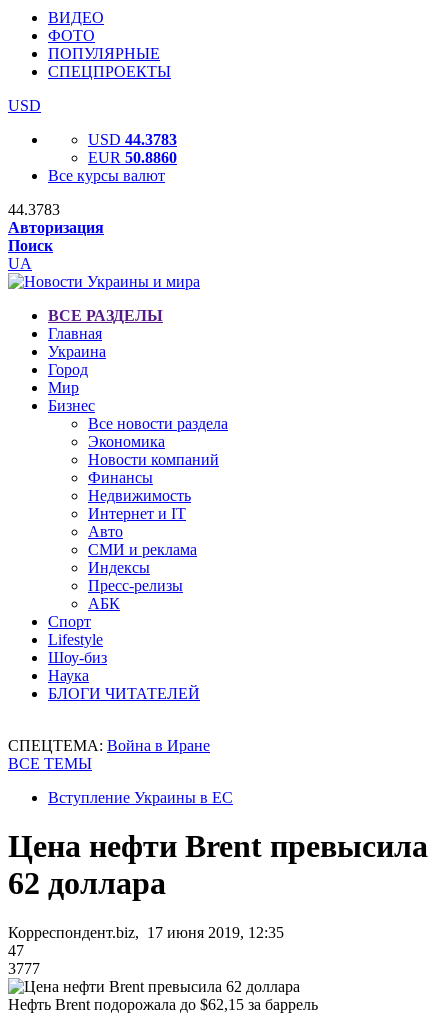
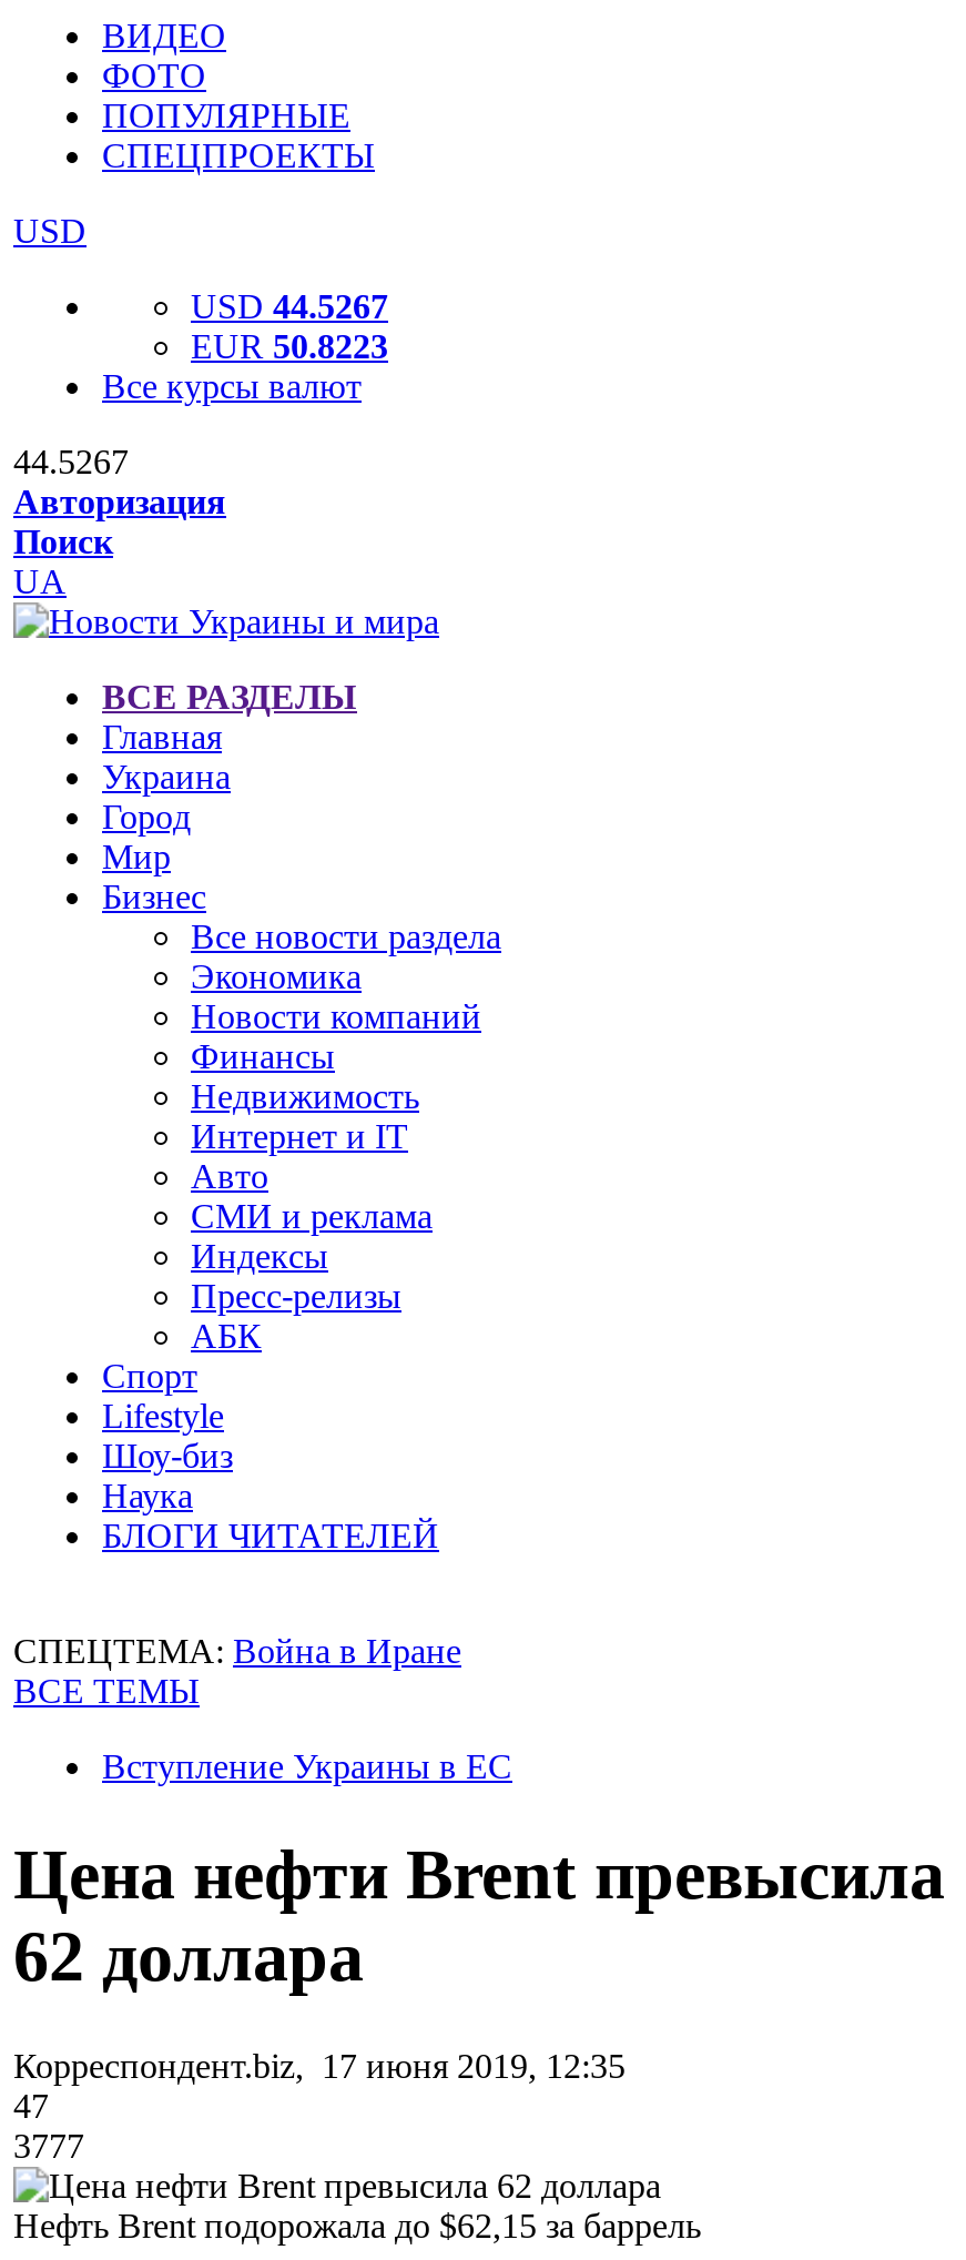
- USD 44.3783
+ USD 44.5267

- EUR 50.8860
+ EUR 50.8223

- 44.3783
+ 44.5267
